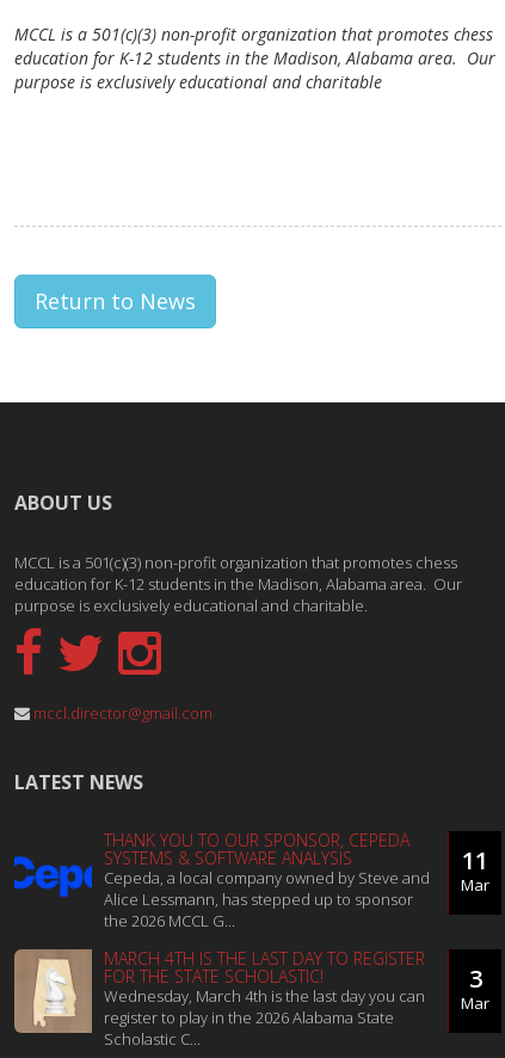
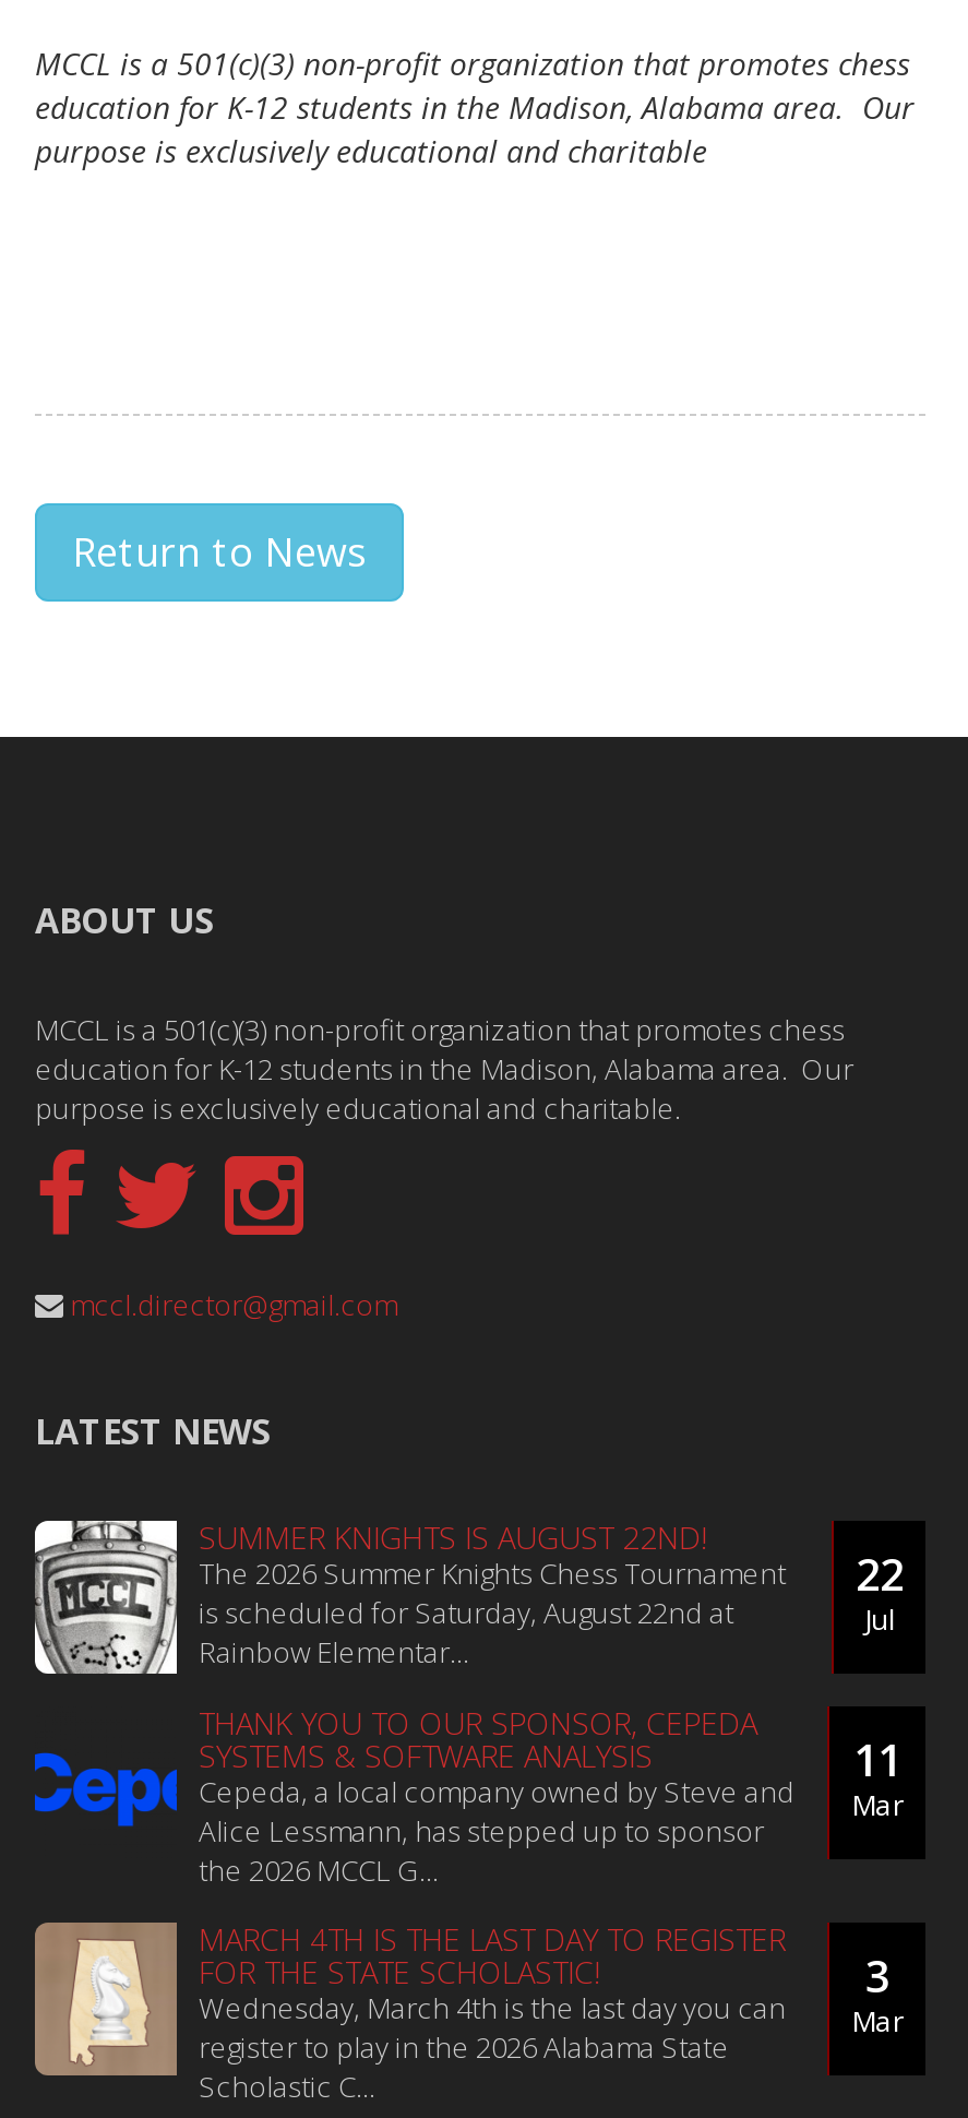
+ [image]
+ SUMMER KNIGHTS IS AUGUST 22ND!
+ The 2026 Summer Knights Chess Tournament
+ is scheduled for Saturday, August 22nd at
+ Rainbow Elementar...

+ 22
+ Jul
